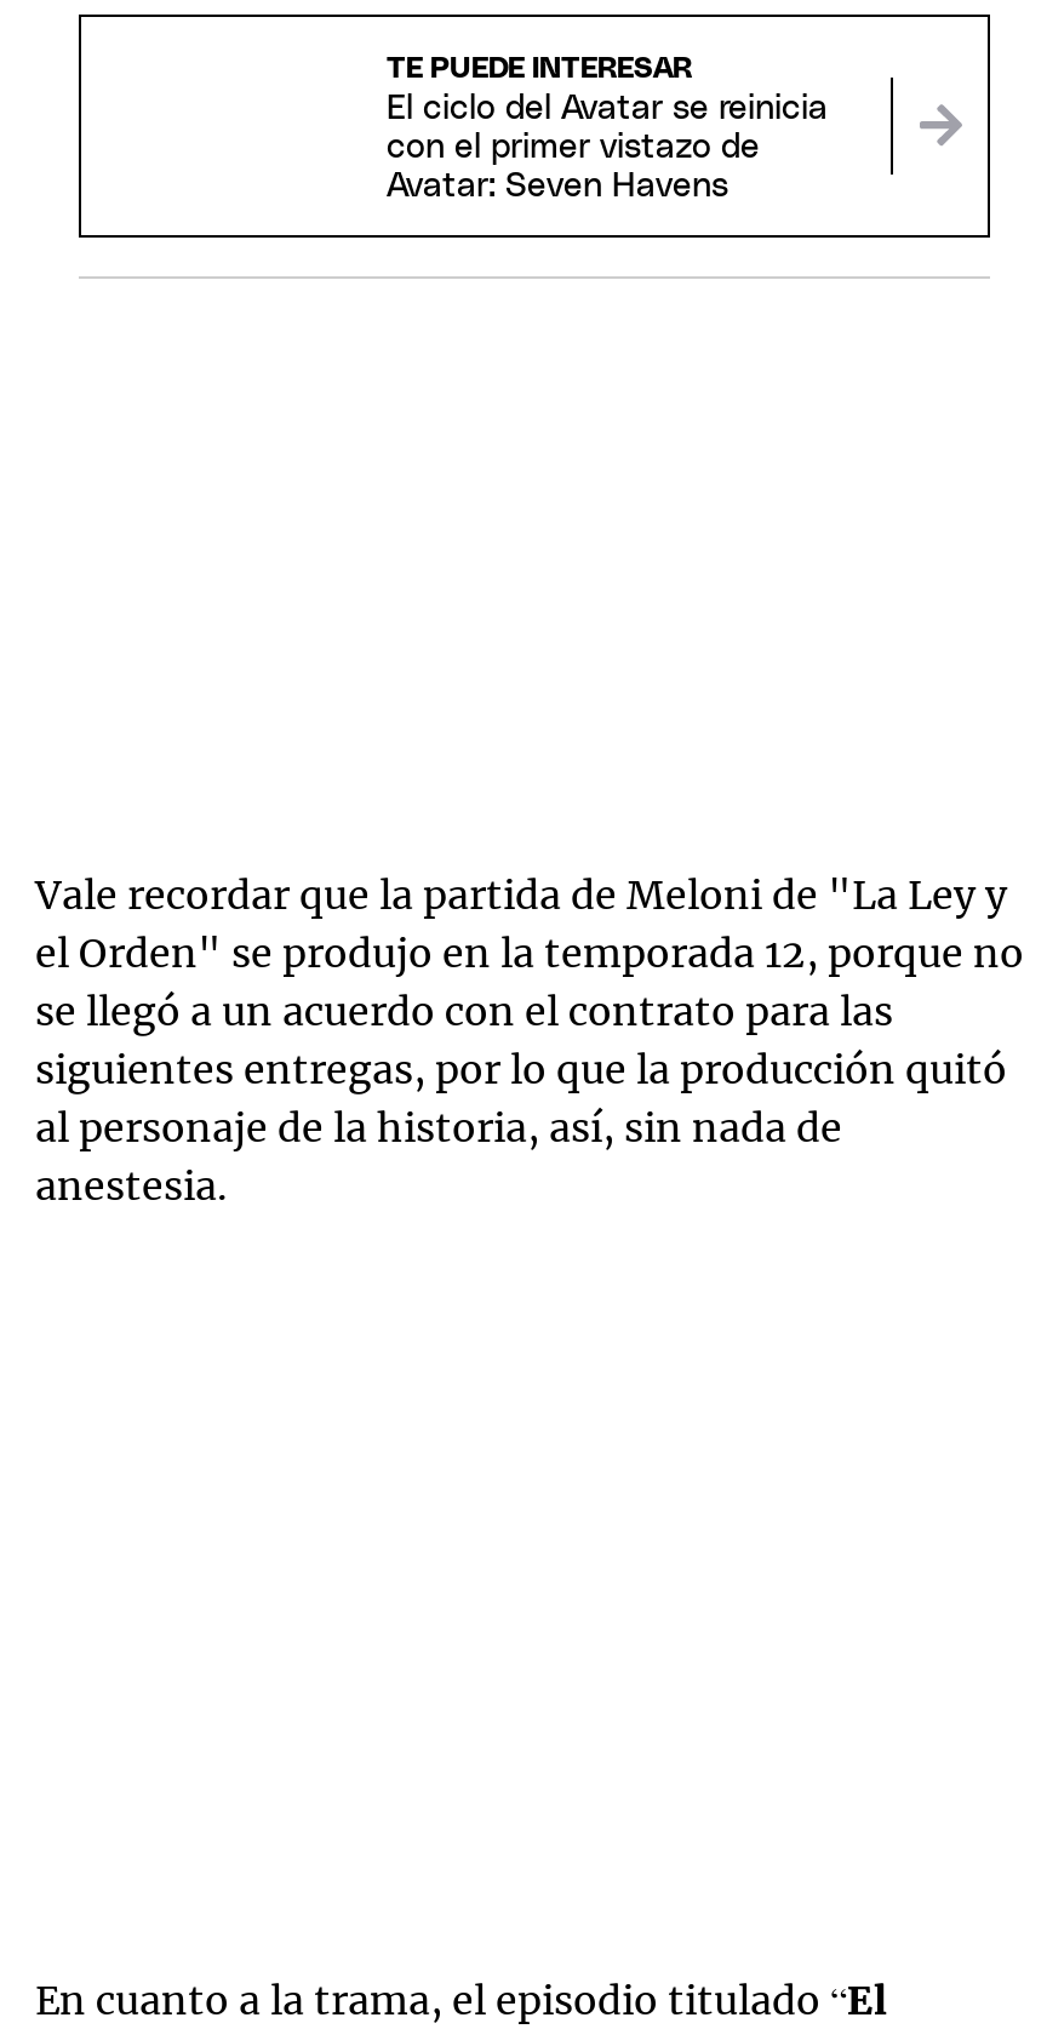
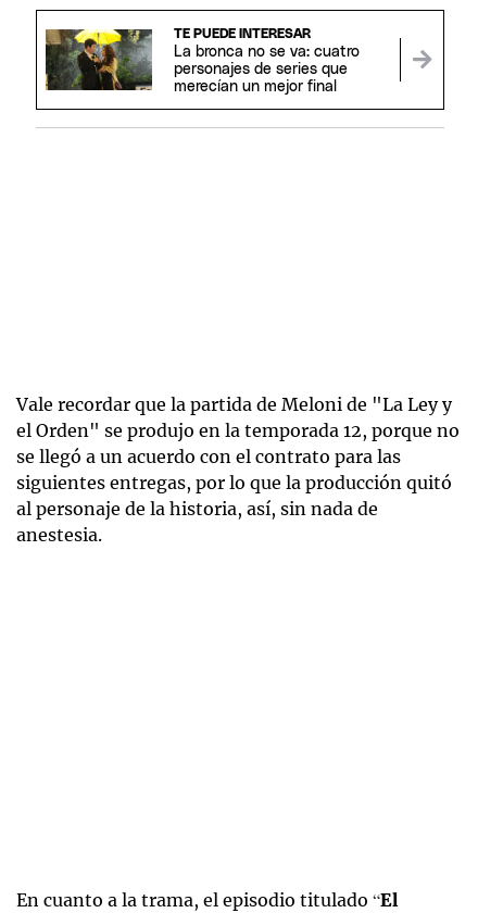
+ [image]

- El ciclo del Avatar se reinicia
- con el primer vistazo de
- Avatar: Seven Havens
+ La bronca no se va: cuatro
+ personajes de series que
+ merecían un mejor final
